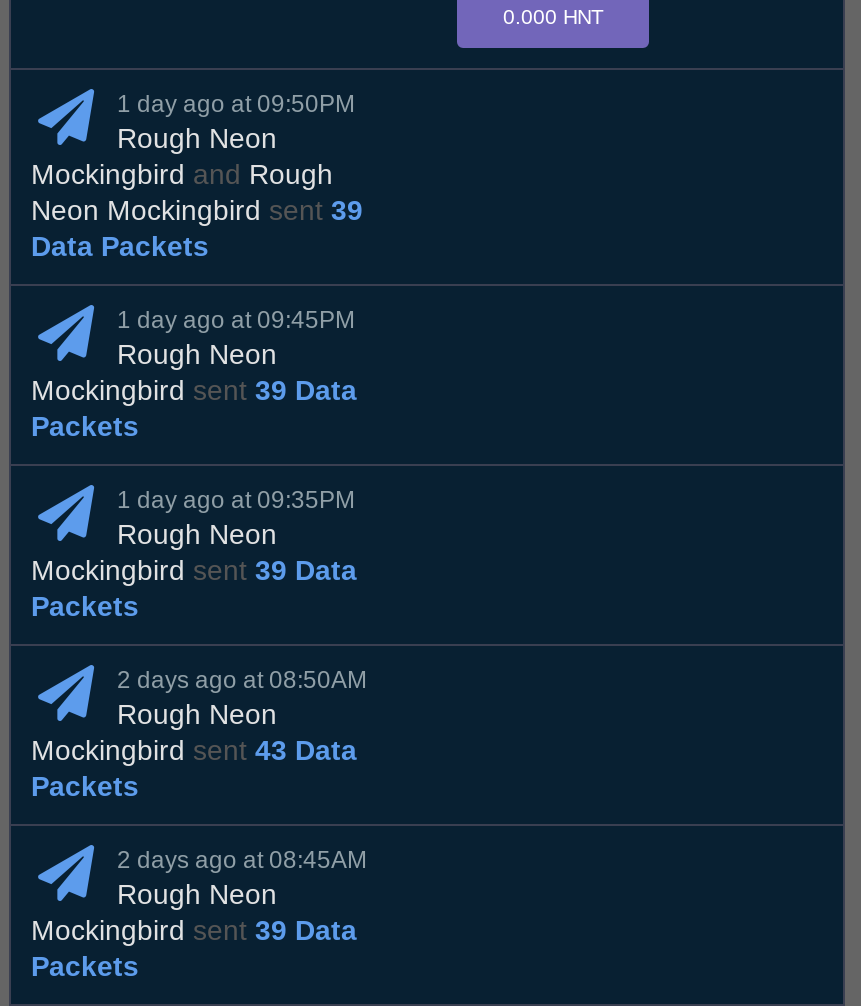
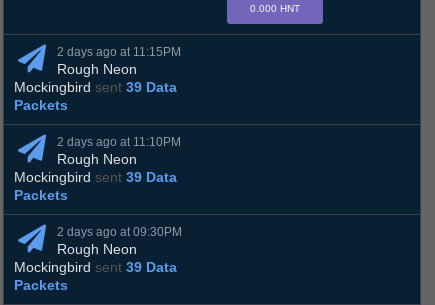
- 1 day ago at 09:50PM
- Rough Neon
- Mockingbird and Rough
- Neon Mockingbird sent 39
- Data Packets
- 1 day ago at 09:45PM
+ 2 days ago at 11:15PM

- 1 day ago at 09:35PM
+ 2 days ago at 11:10PM

- 2 days ago at 08:50AM
- Rough Neon
- Mockingbird sent 43 Data
- Packets
- 2 days ago at 08:45AM
+ 2 days ago at 09:30PM
